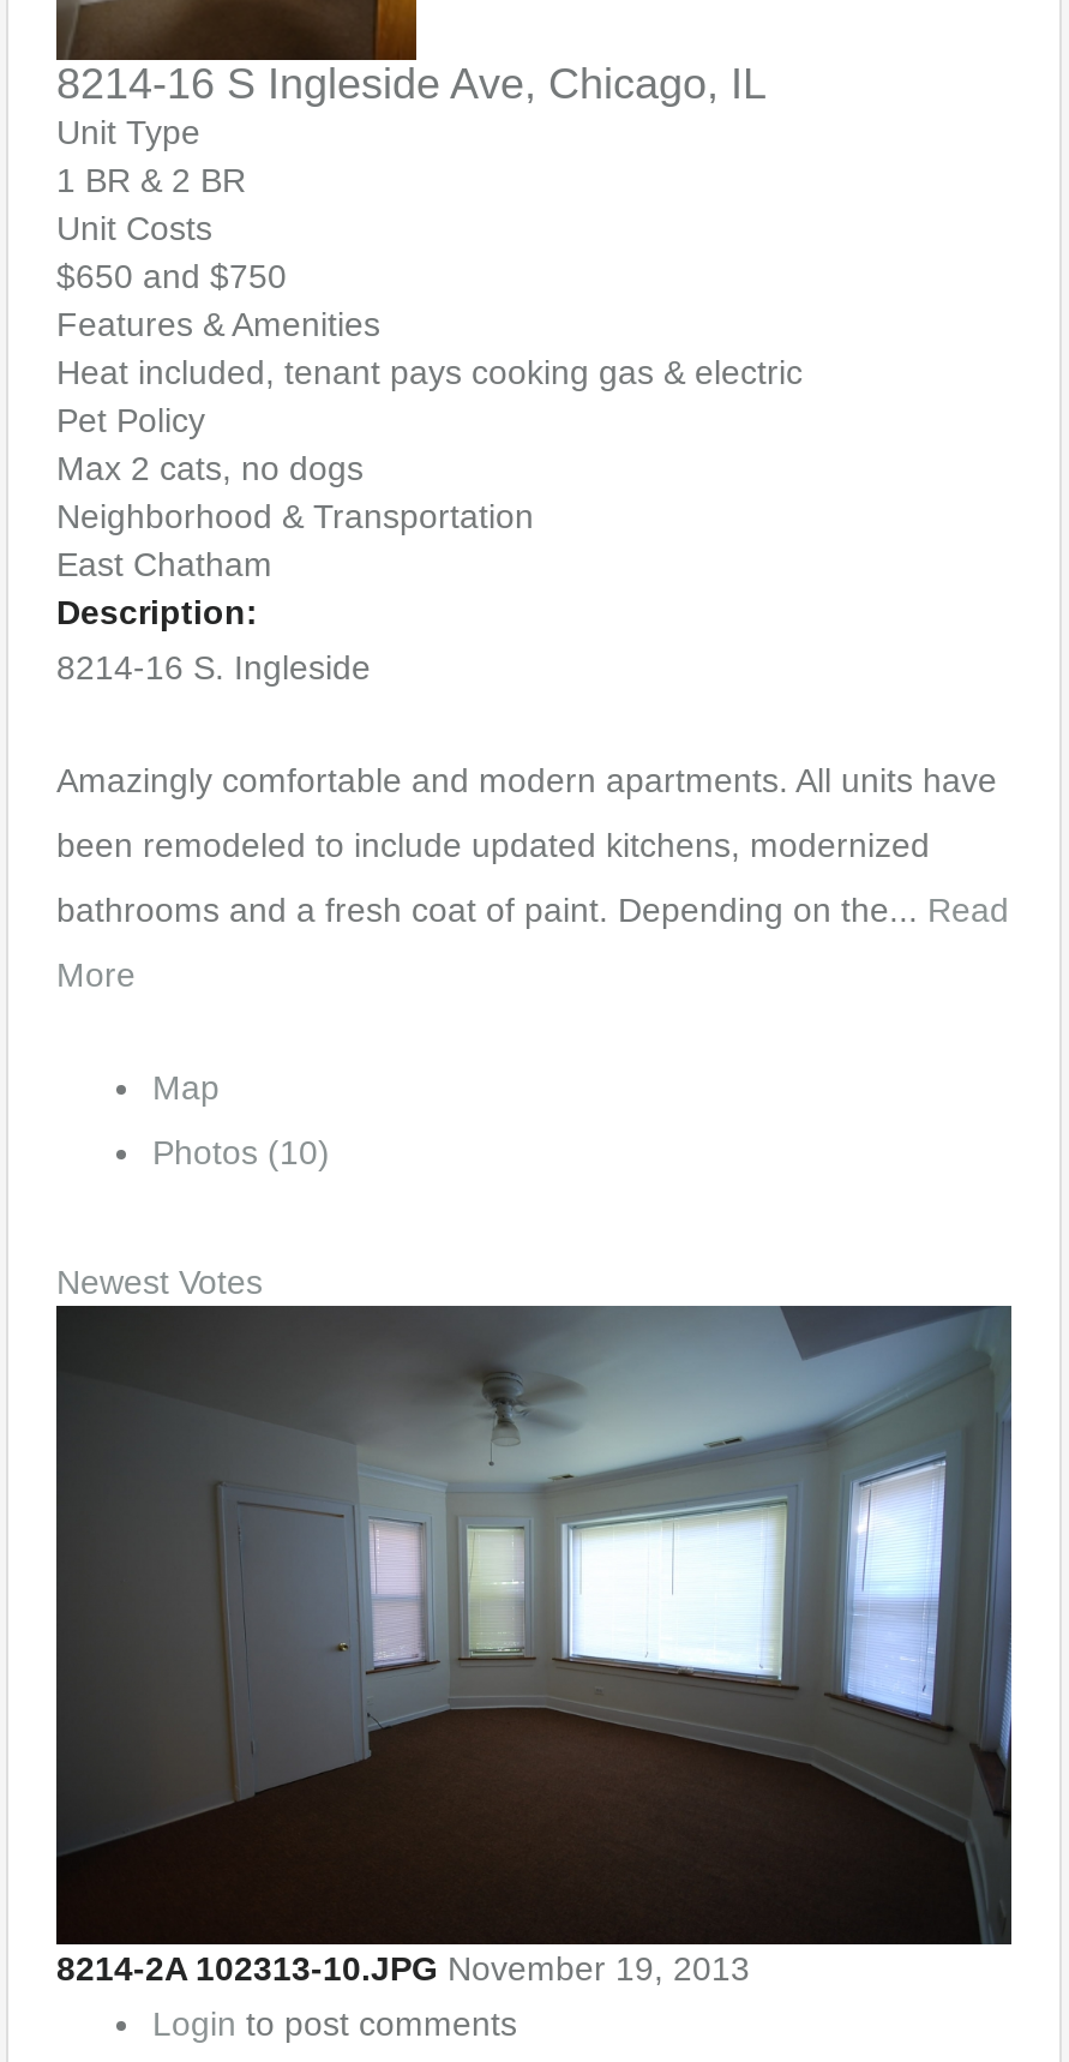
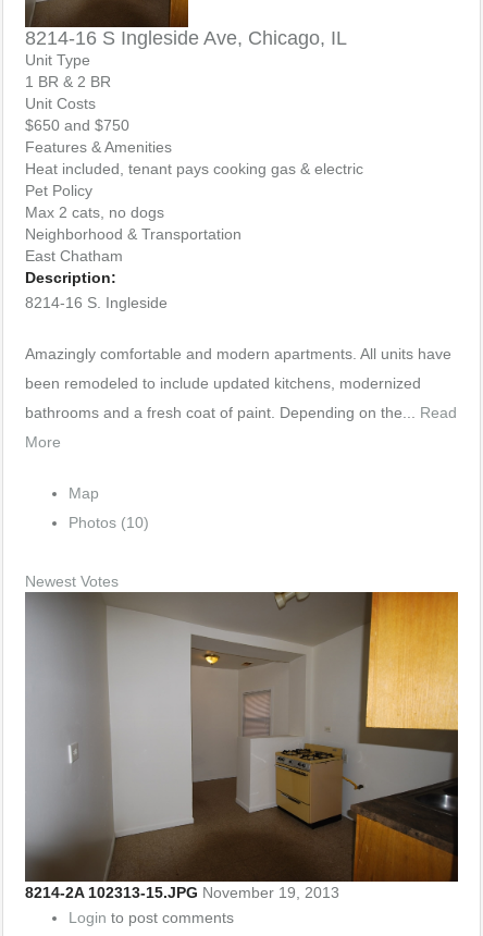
- [image]
- 8214-2A 102313-10.JPG November 19, 2013
+ [image]
+ 8214-2A 102313-15.JPG November 19, 2013
